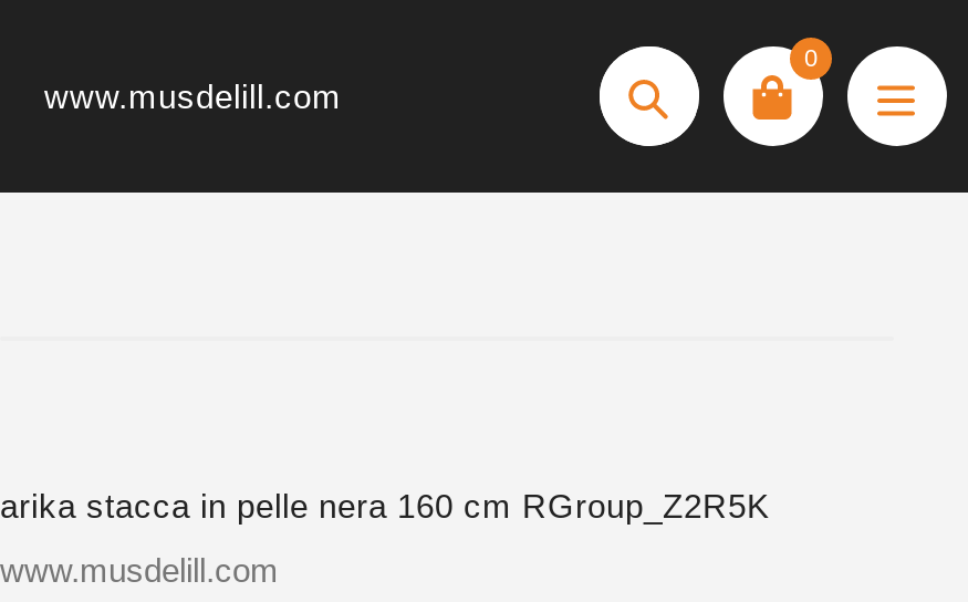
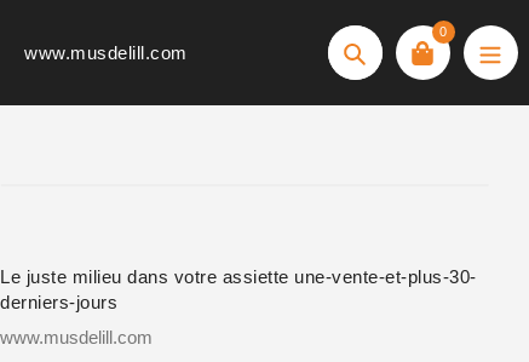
- arika stacca in pelle nera 160 cm RGroup_Z2R5K
+ Le juste milieu dans votre assiette une-vente-et-plus-30-
+ derniers-jours
